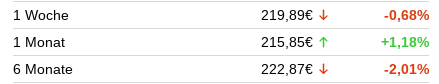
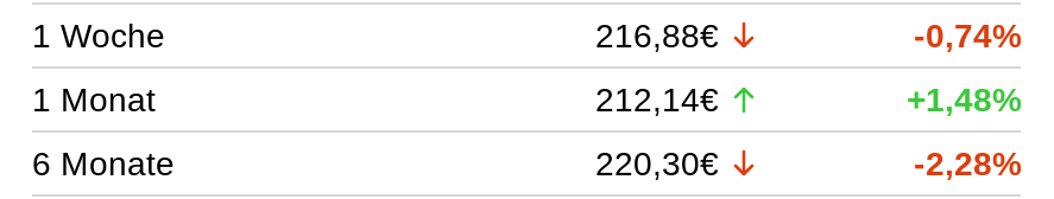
- 219,89€
+ 216,88€

- -0,68%
+ -0,74%

- 215,85€
+ 212,14€

- +1,18%
+ +1,48%

- 222,87€
+ 220,30€

- -2,01%
+ -2,28%
